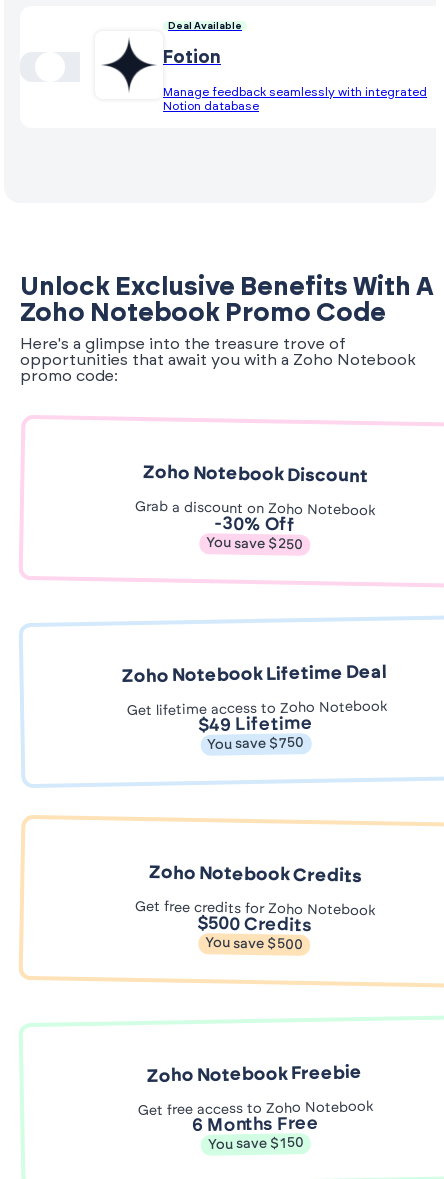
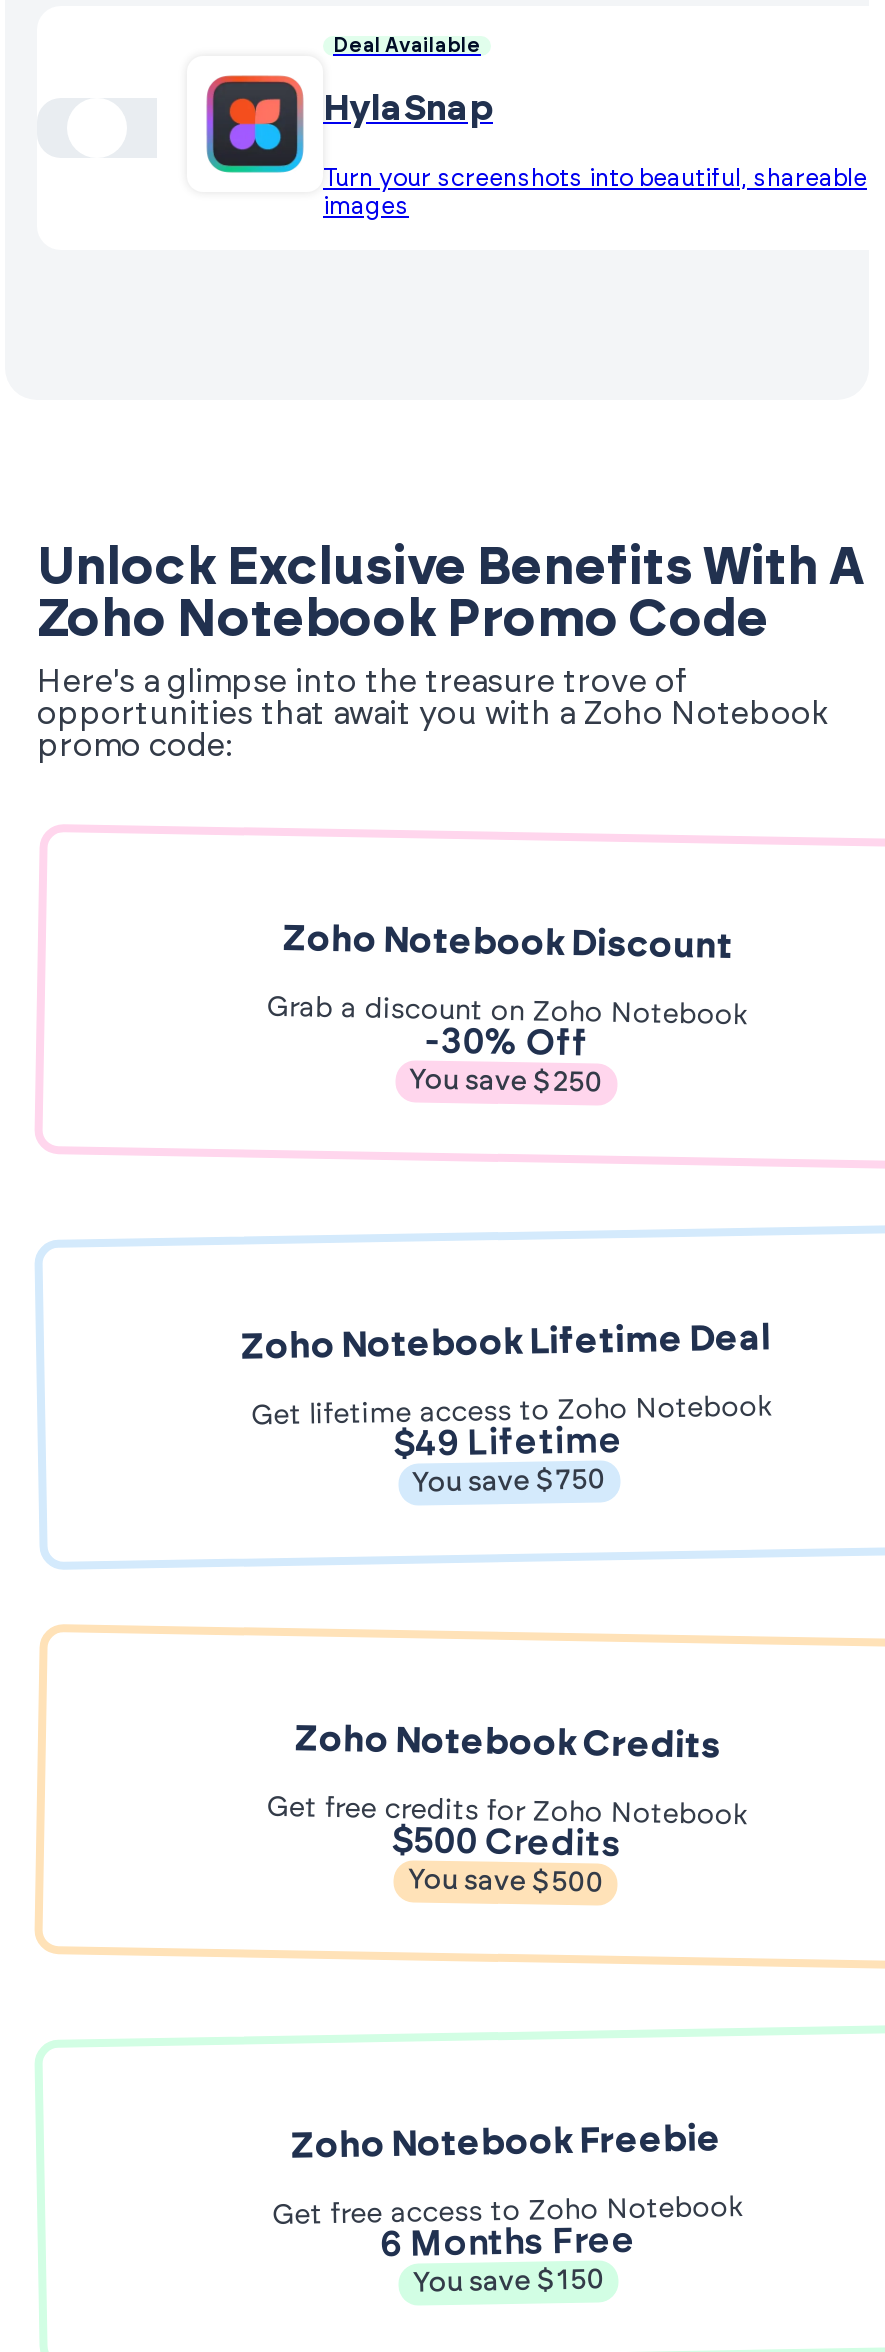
- [image]
- Fotion
+ [image]
+ HylaSnap

- Manage feedback seamlessly with integrated
- Notion database
+ Turn your screenshots into beautiful, shareable
+ images
